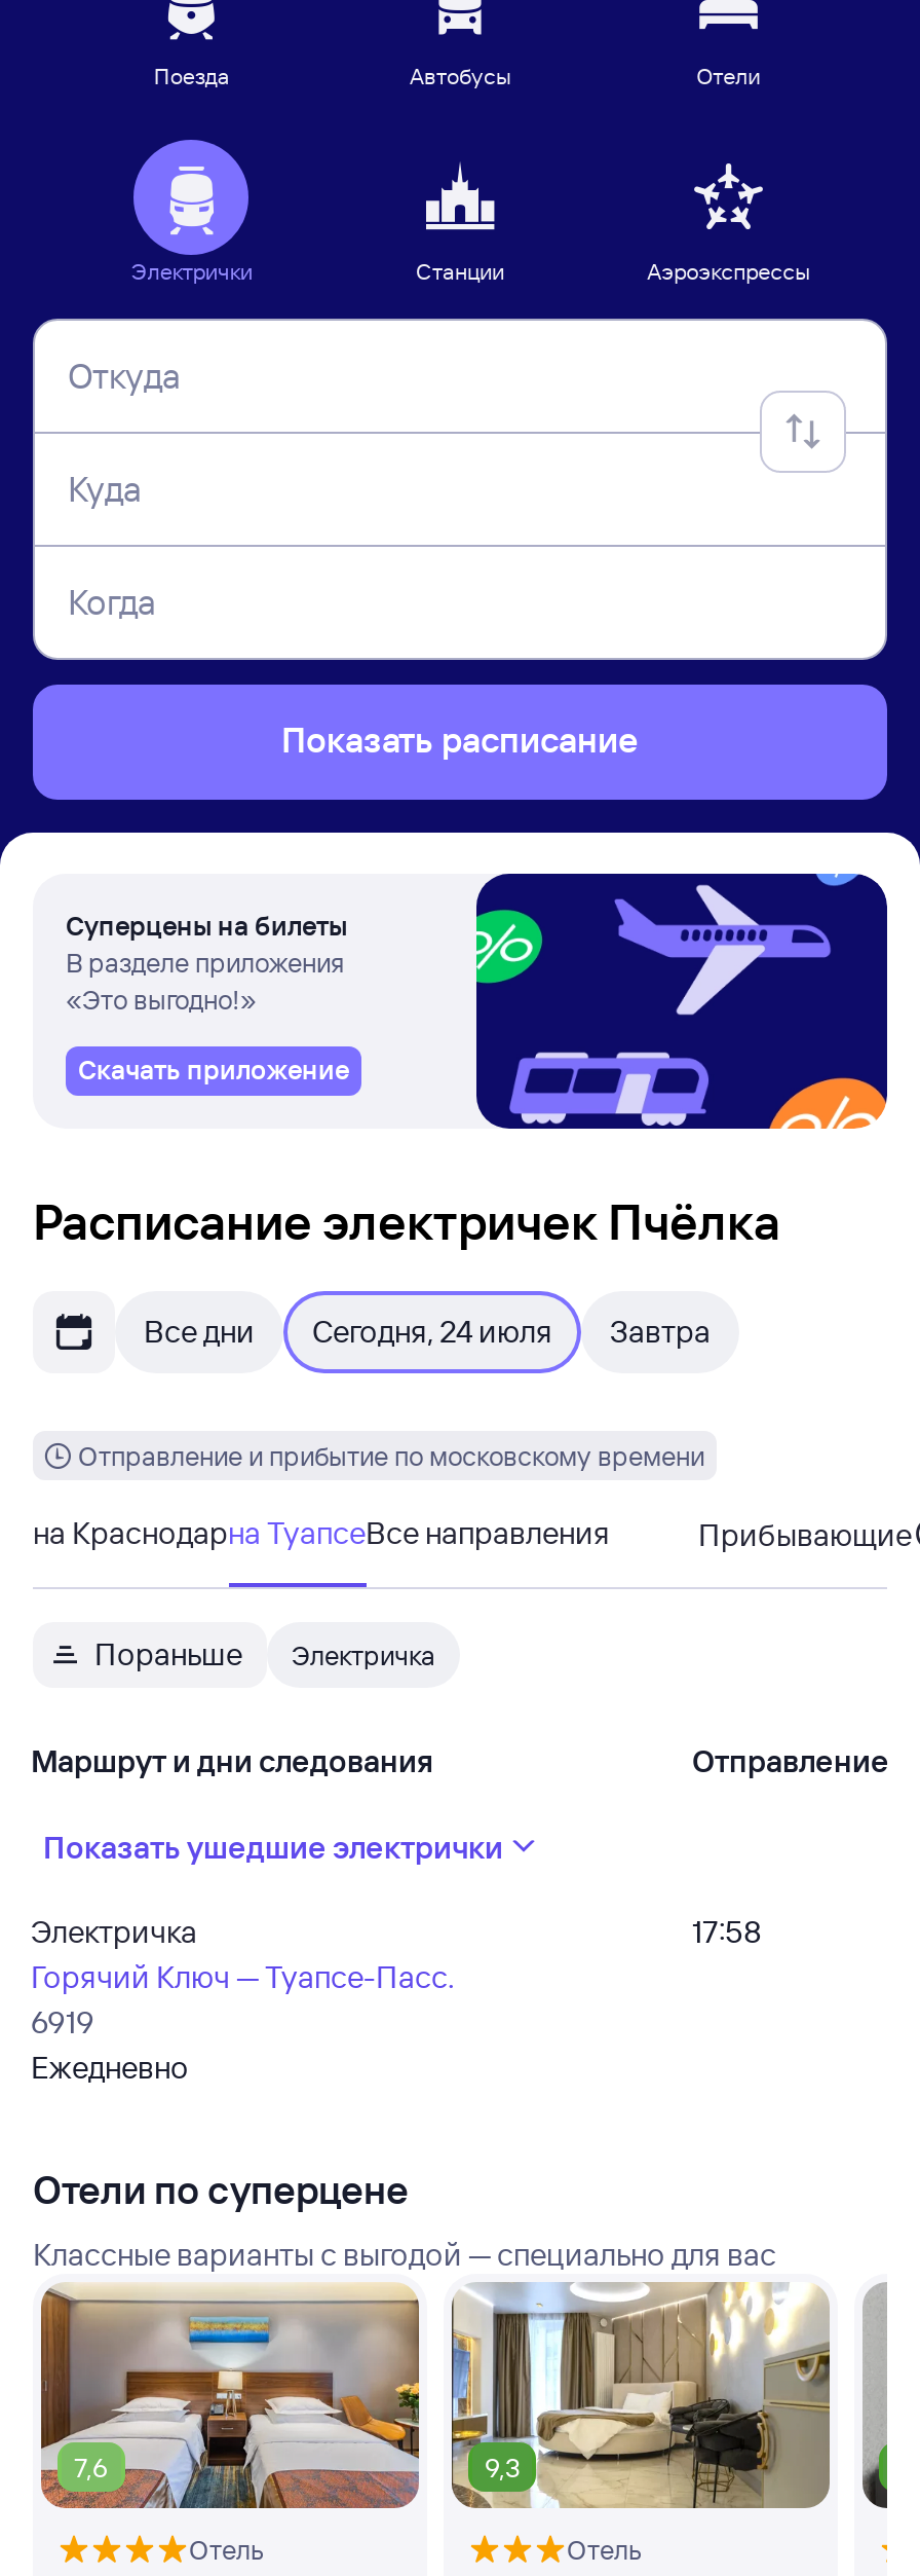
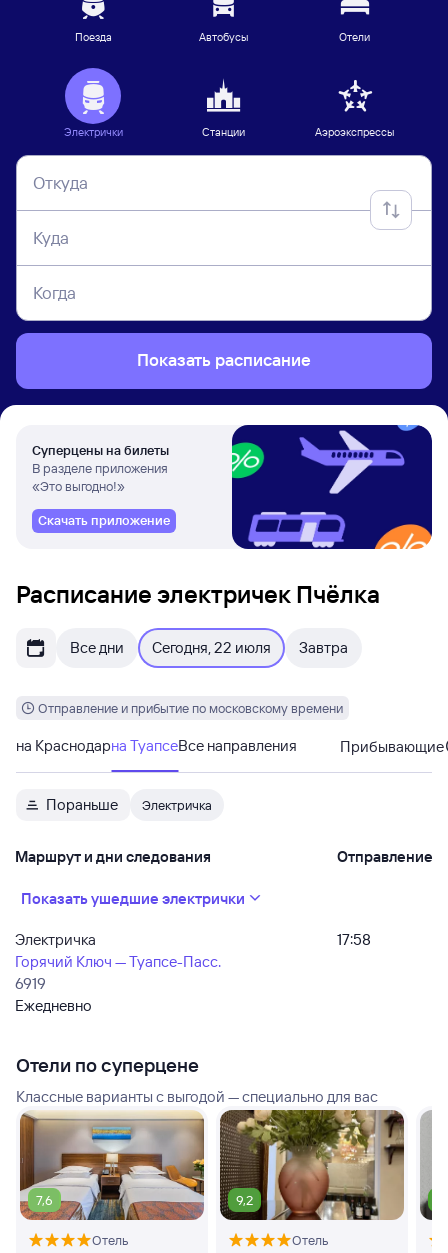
- Все дни Сегодня, 24 июля Завтра
+ Все дни Сегодня, 22 июля Завтра

- [image]
- 9,3
+ [image]
+ 9,2
